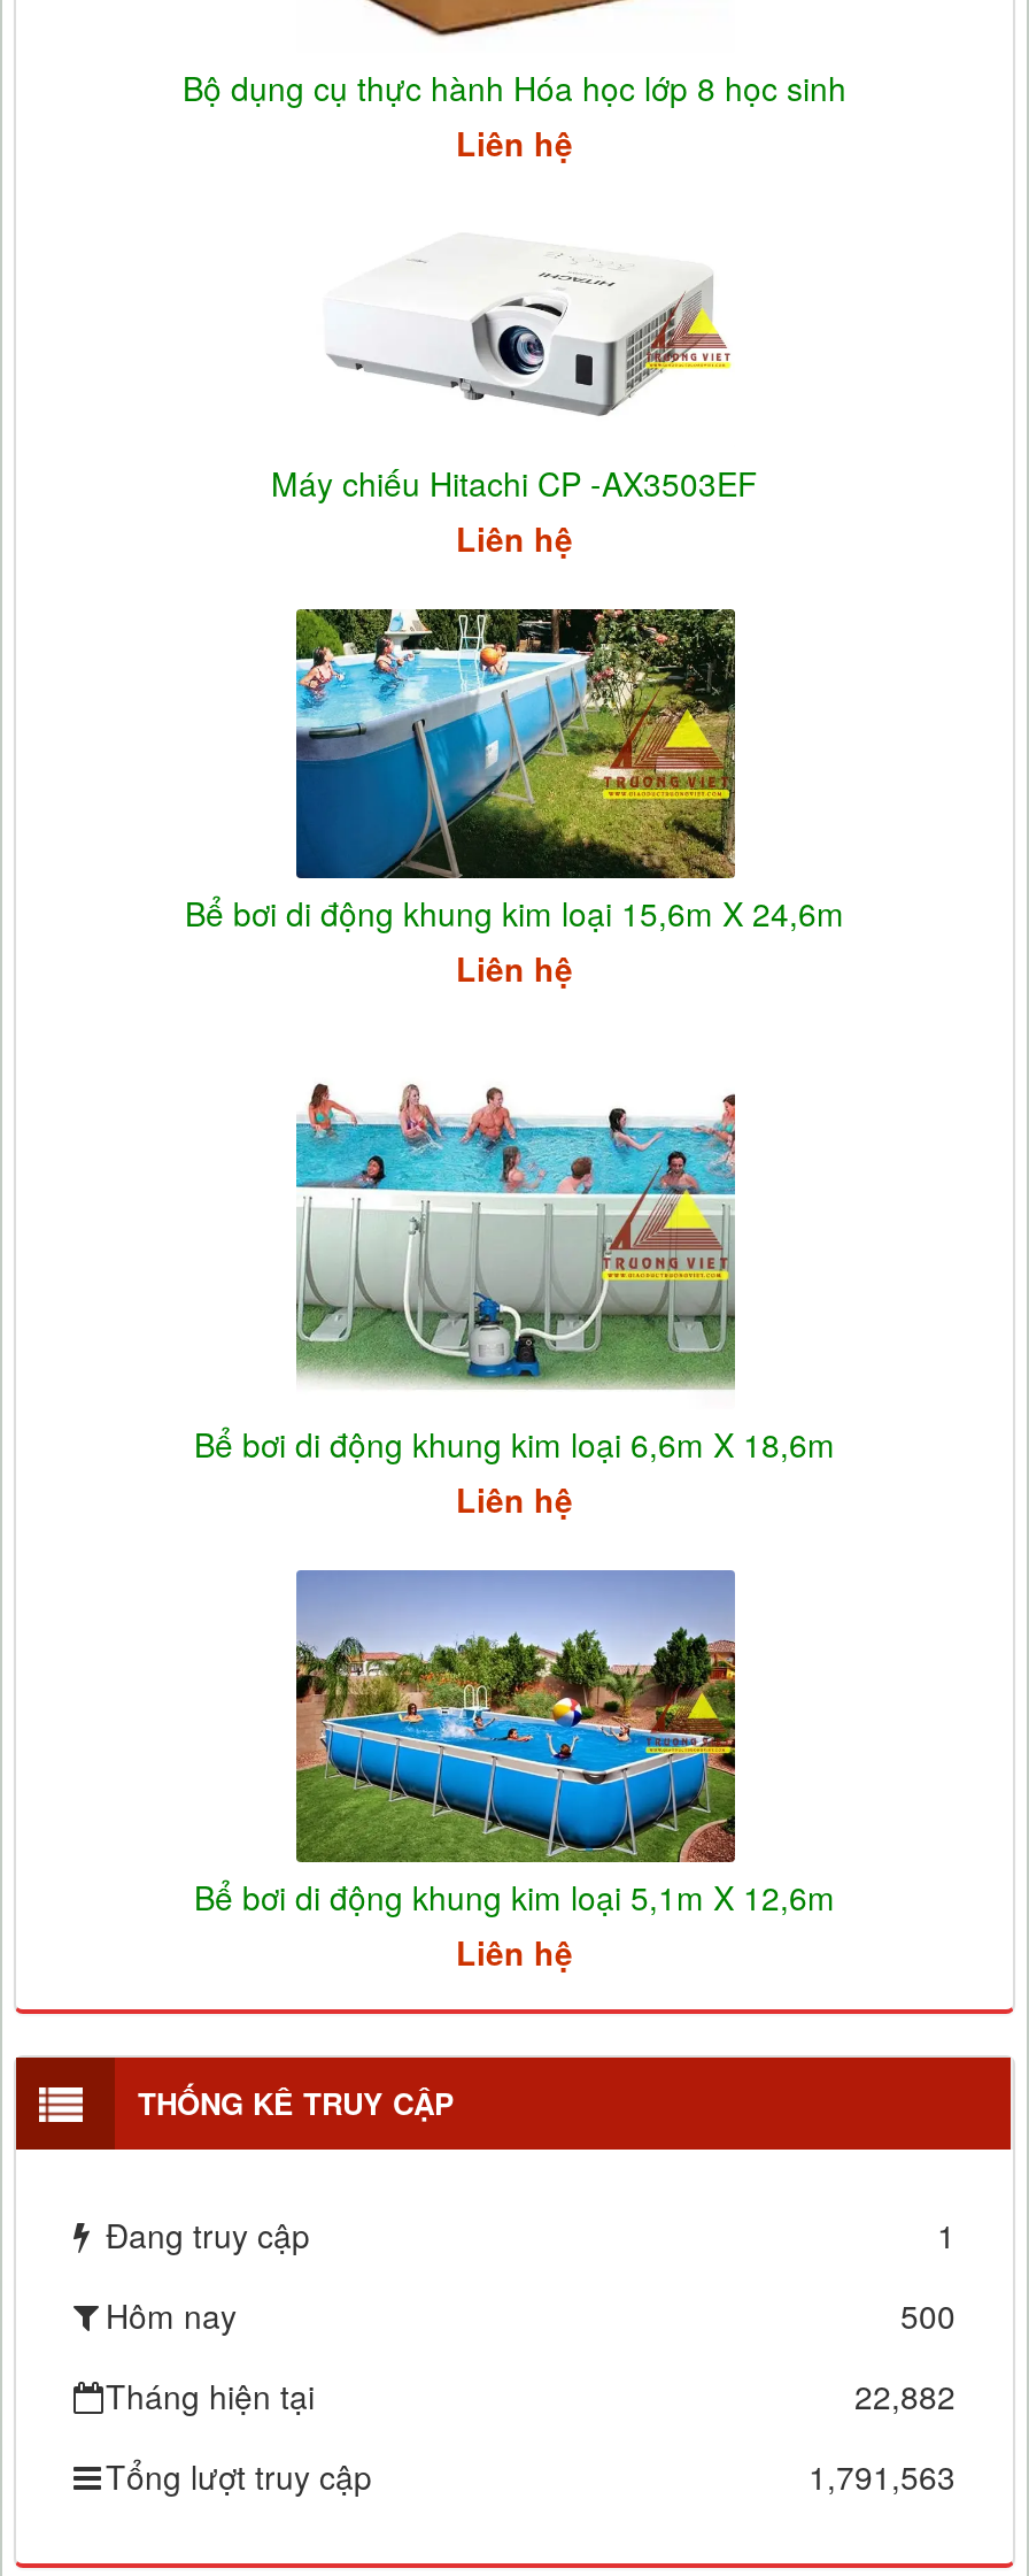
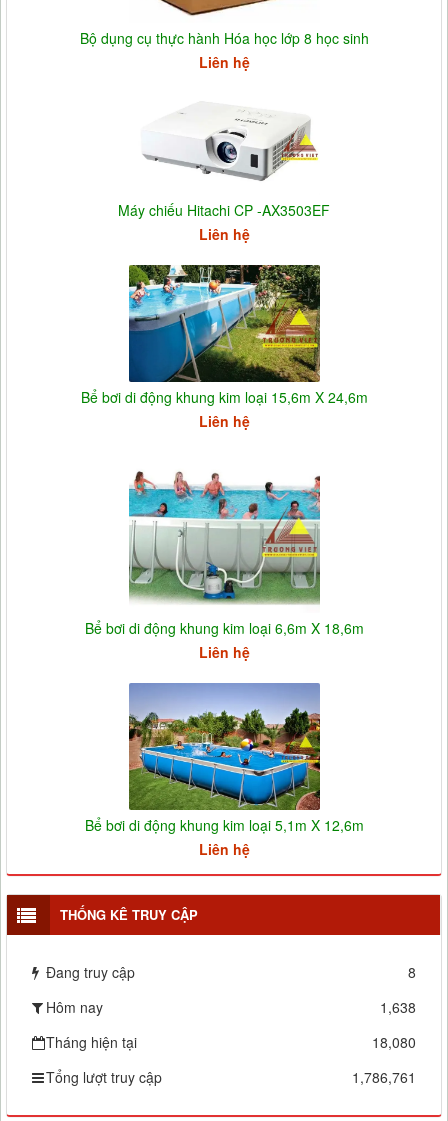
- 1
+ 8

- 500
+ 1,638

- 22,882
+ 18,080

- 1,791,563
+ 1,786,761
